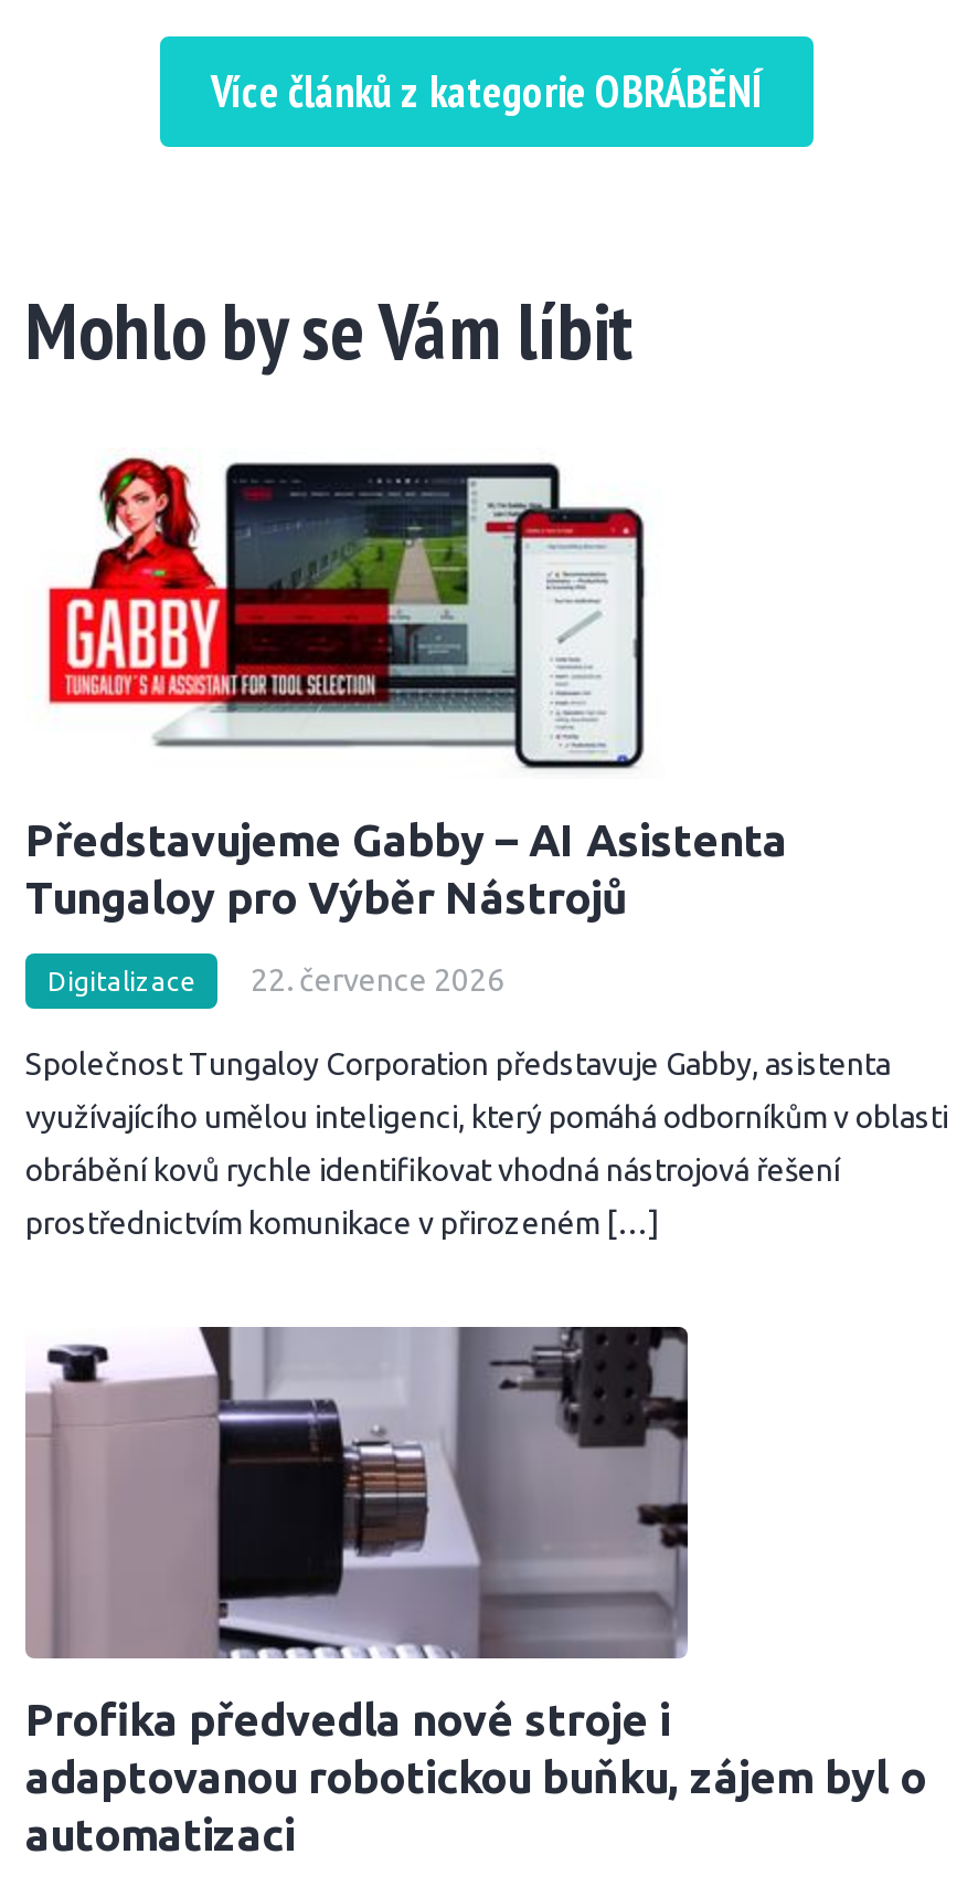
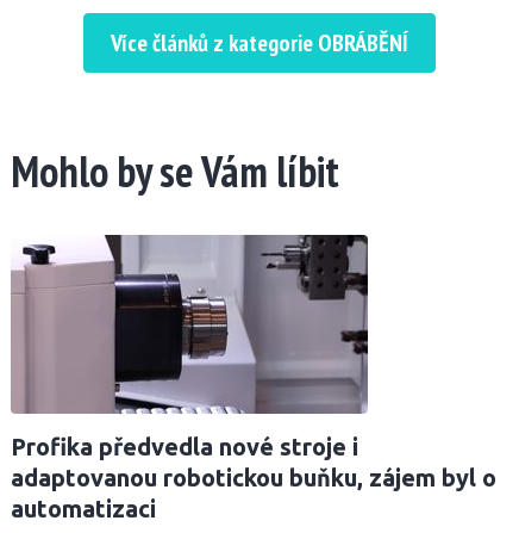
- [image]
- Představujeme Gabby – AI Asistenta
- Tungaloy pro Výběr Nástrojů
- Digitalizace
- 22. července 2026
- Společnost Tungaloy Corporation představuje Gabby, asistenta
- využívajícího umělou inteligenci, který pomáhá odborníkům v oblasti
- obrábění kovů rychle identifikovat vhodná nástrojová řešení
- prostřednictvím komunikace v přirozeném […]
